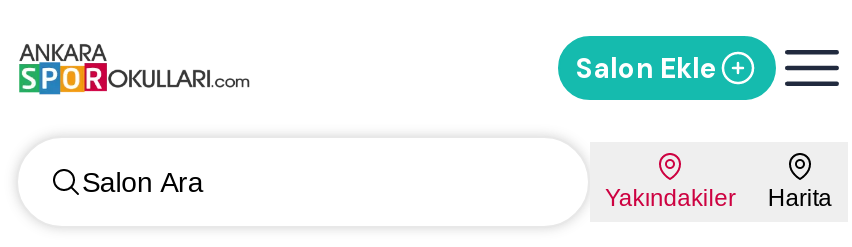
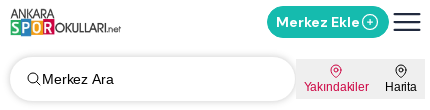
- Salon Ekle
+ Merkez Ekle

- Salon Ara
+ Merkez Ara
